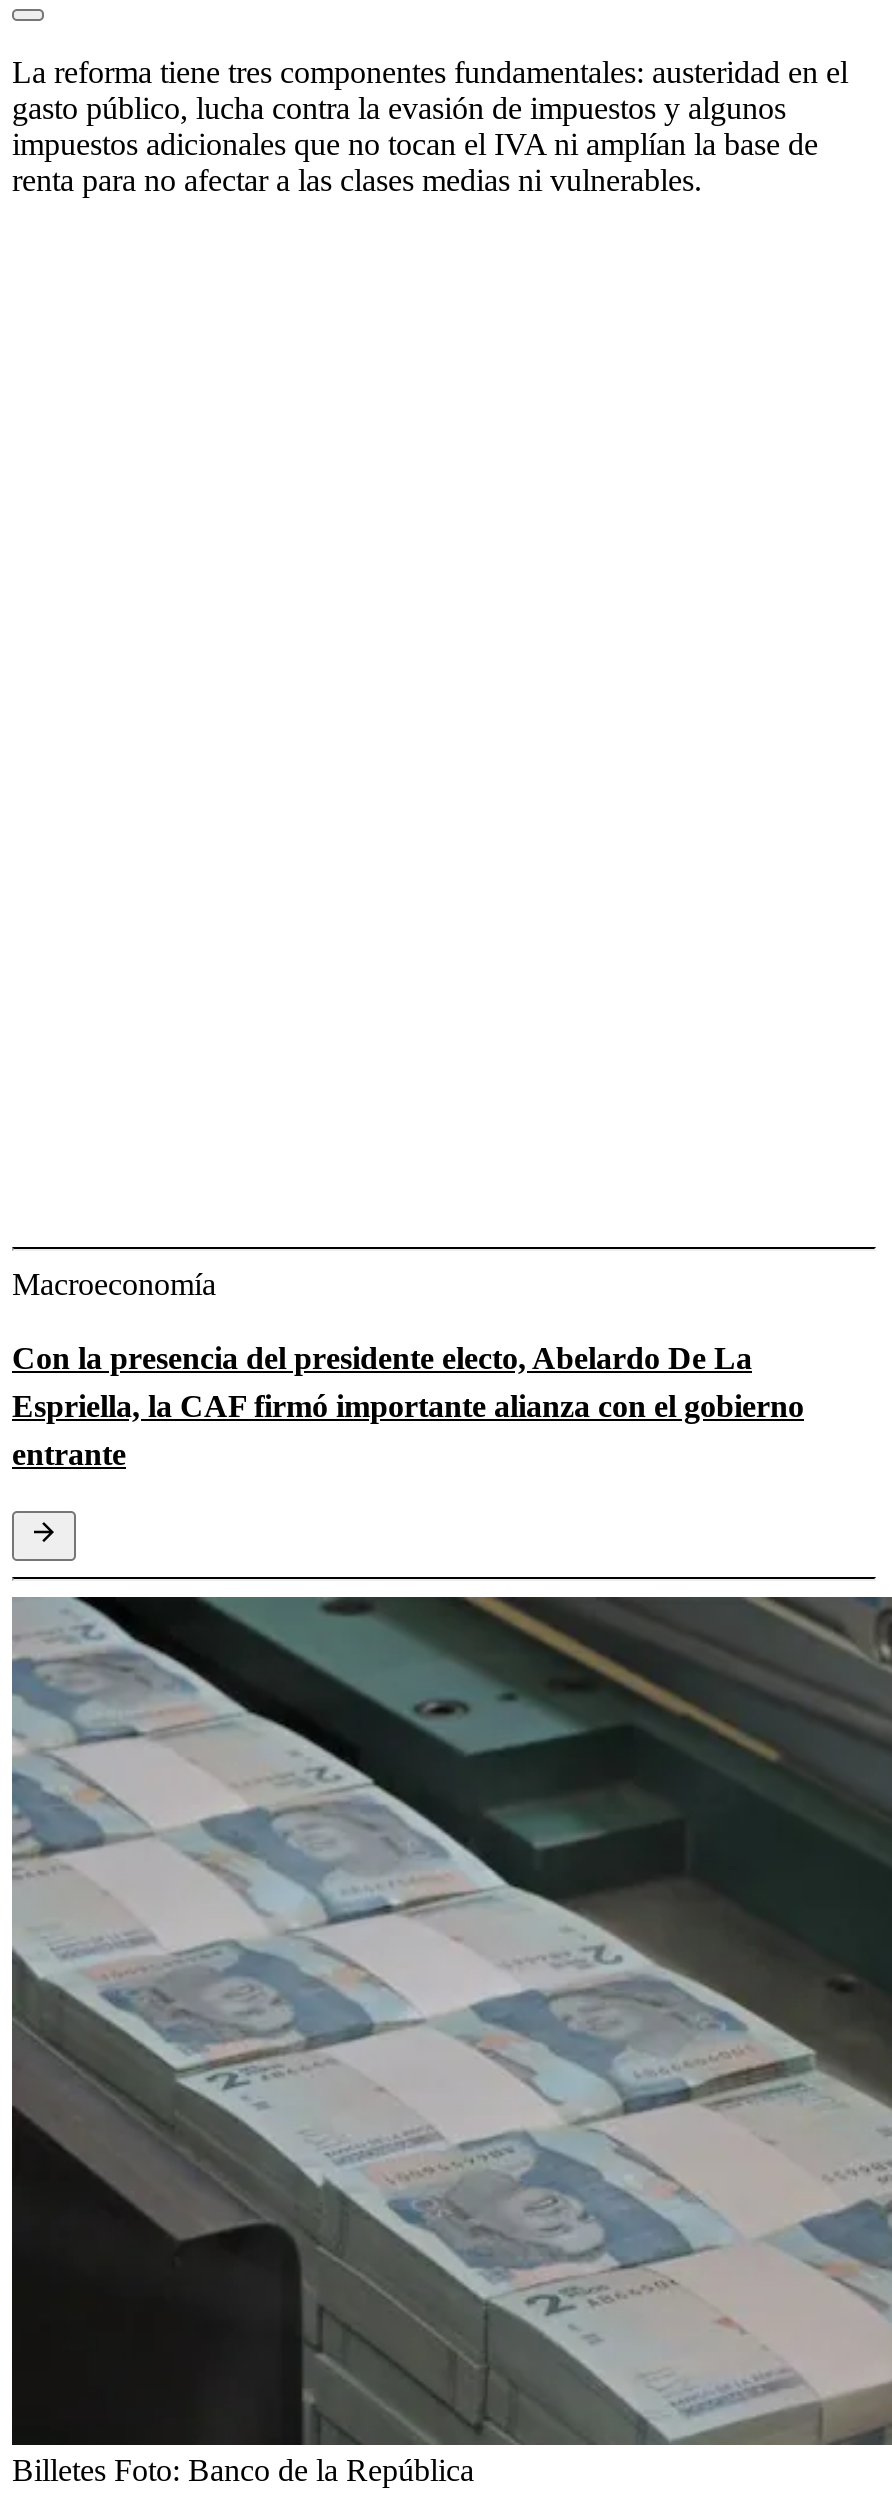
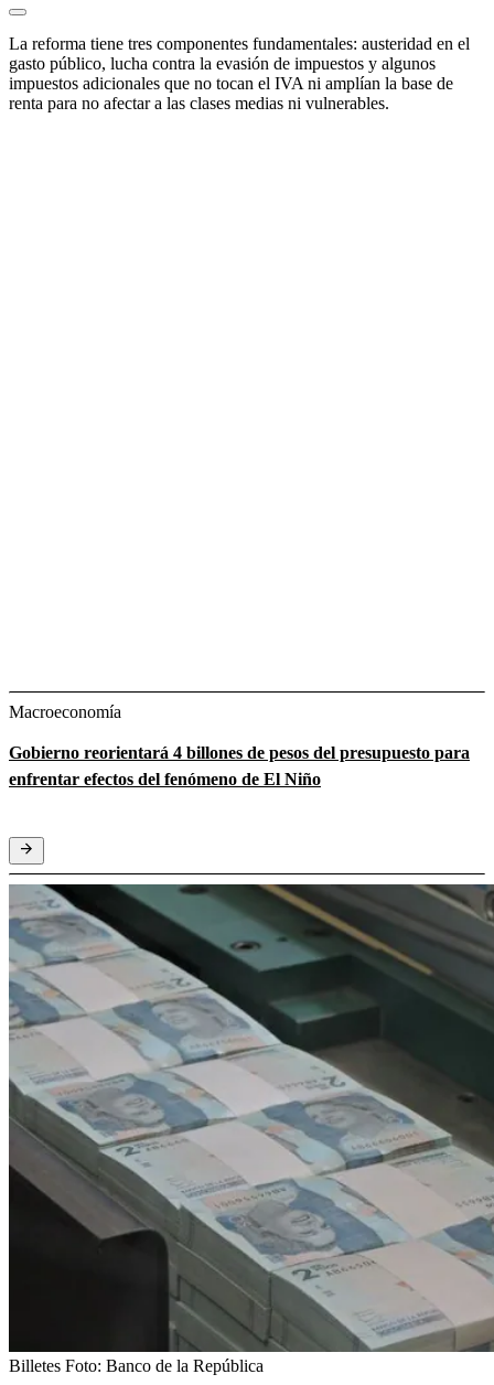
- Con la presencia del presidente electo, Abelardo De La
- Espriella, la CAF firmó importante alianza con el gobierno
- entrante
+ Gobierno reorientará 4 billones de pesos del presupuesto para
+ enfrentar efectos del fenómeno de El Niño
